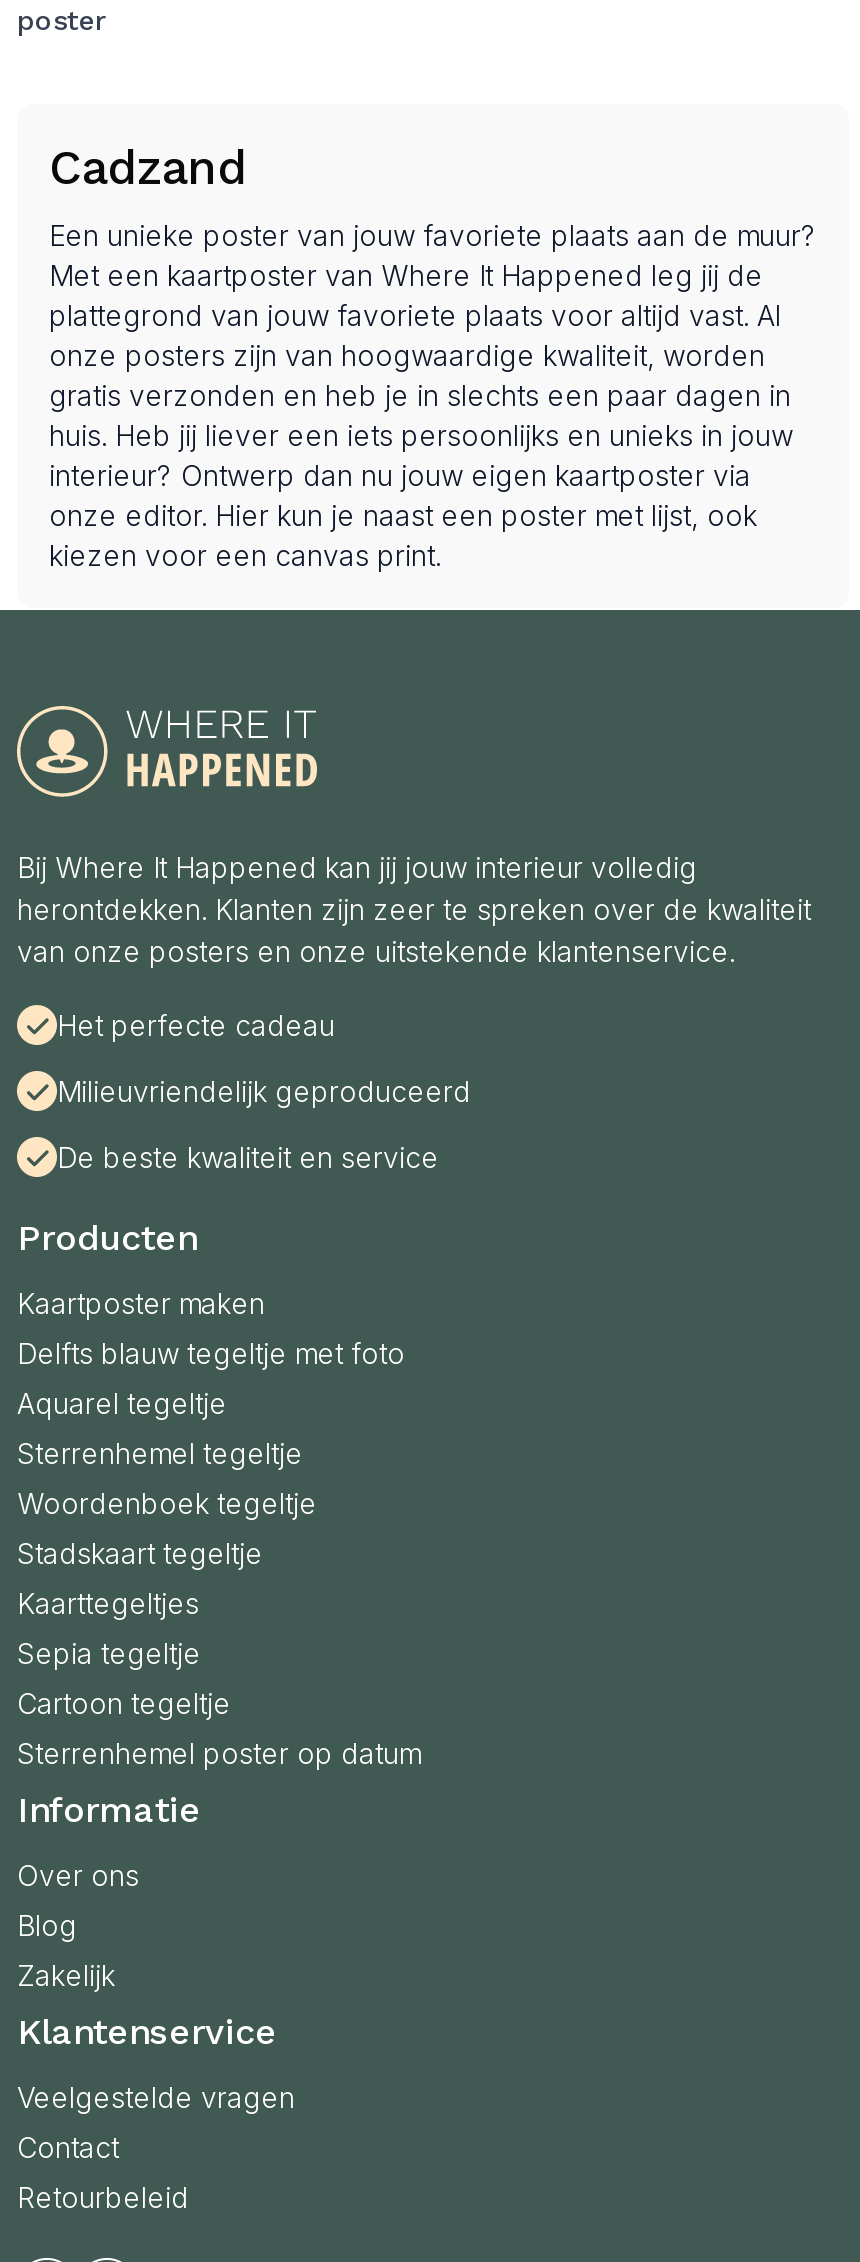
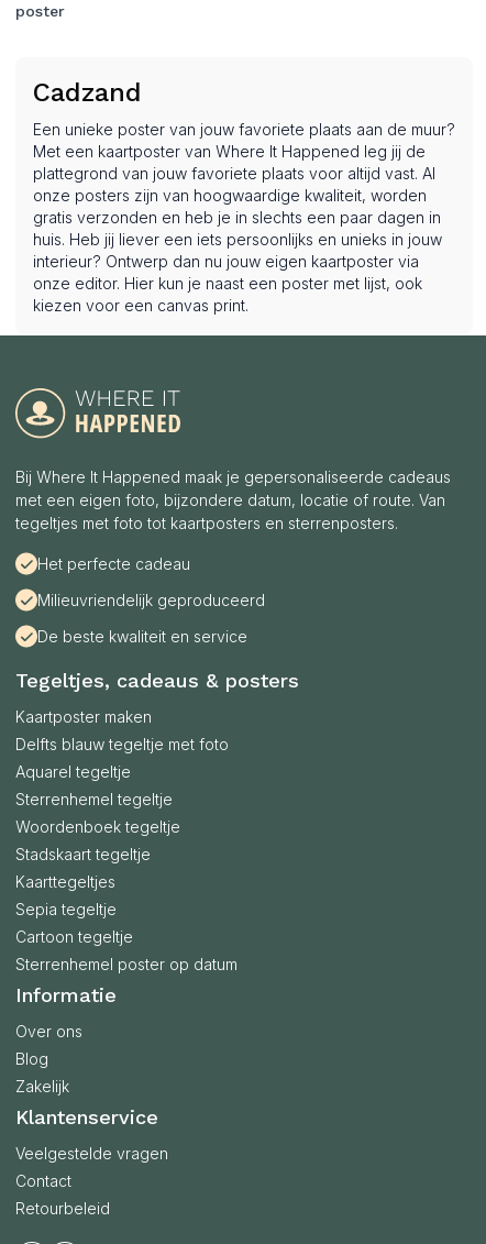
- Bij Where It Happened kan jij jouw interieur volledig
- herontdekken. Klanten zijn zeer te spreken over de kwaliteit
- van onze posters en onze uitstekende klantenservice.
+ Bij Where It Happened maak je gepersonaliseerde cadeaus
+ met een eigen foto, bijzondere datum, locatie of route. Van
+ tegeltjes met foto tot kaartposters en sterrenposters.

- Producten
+ Tegeltjes, cadeaus & posters
